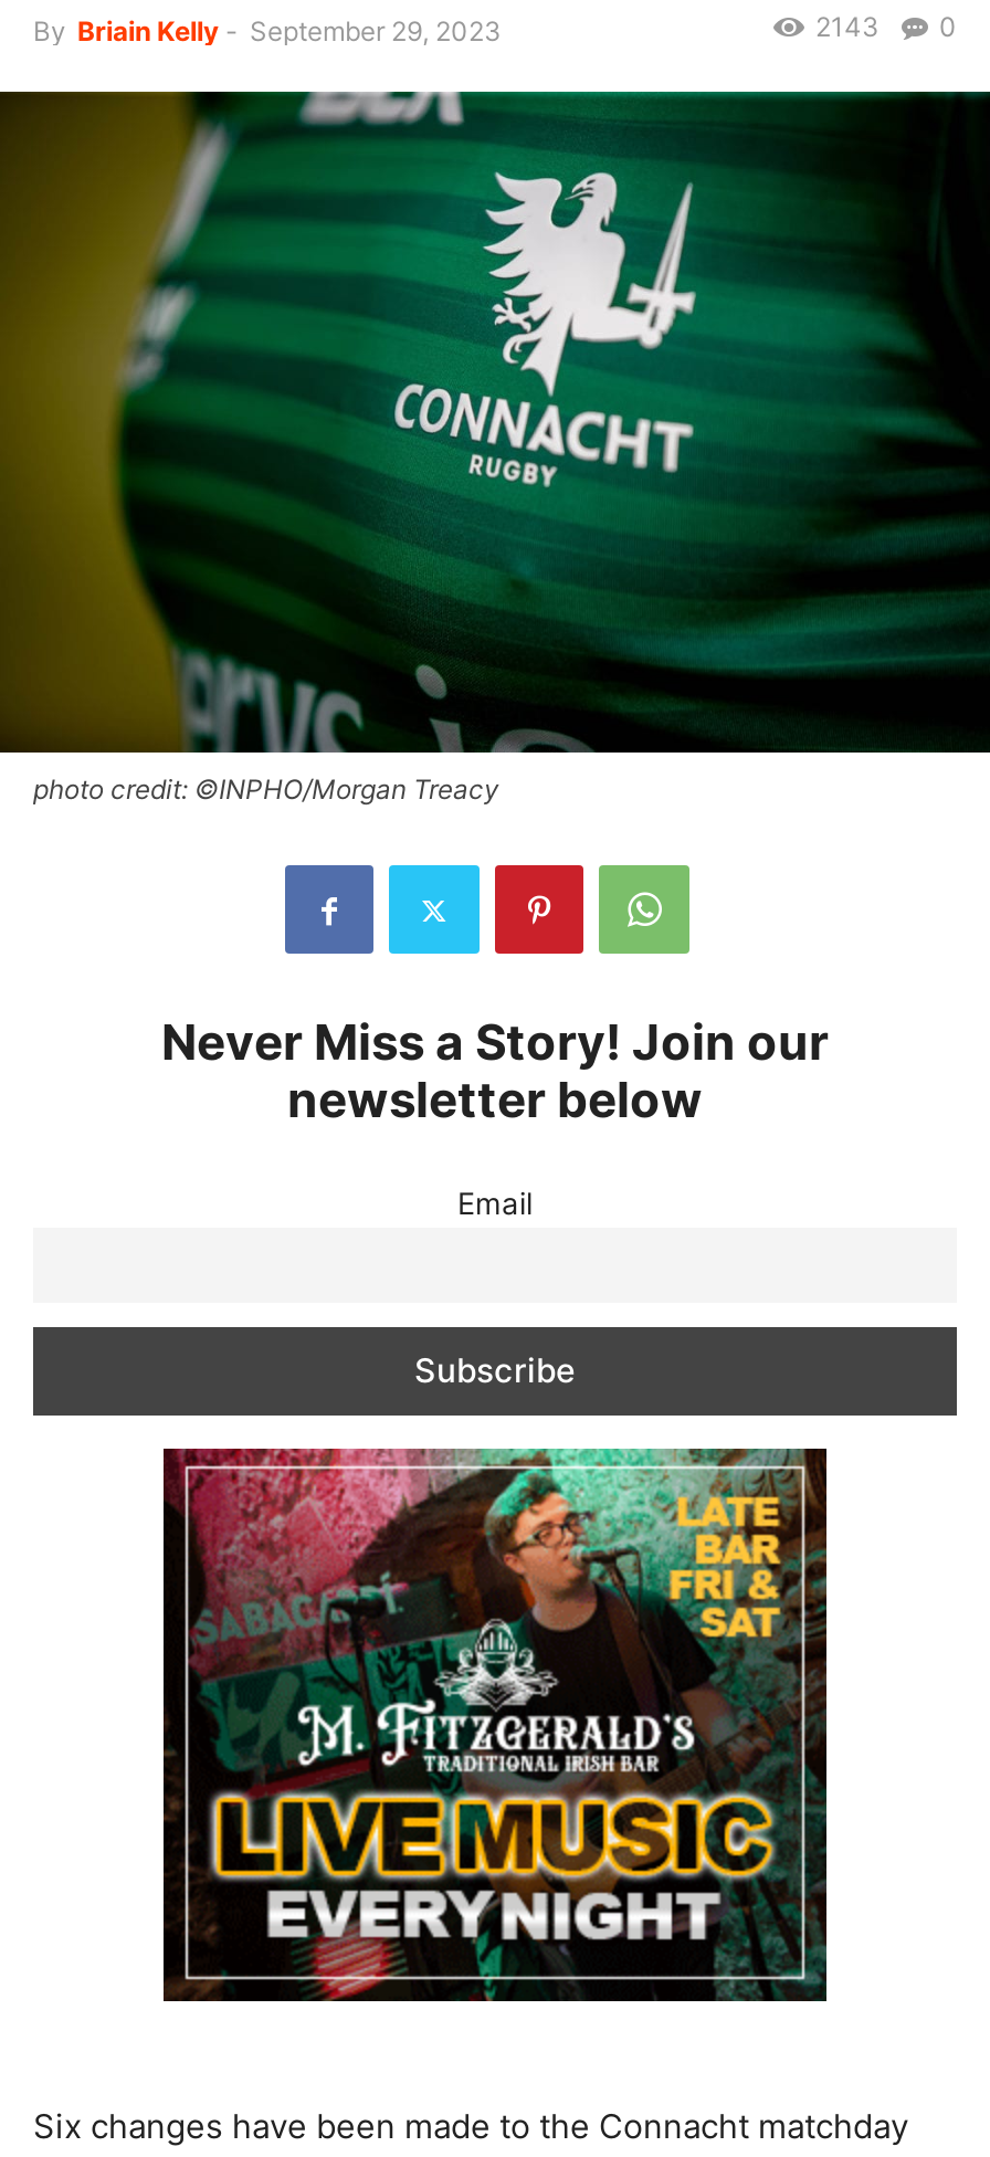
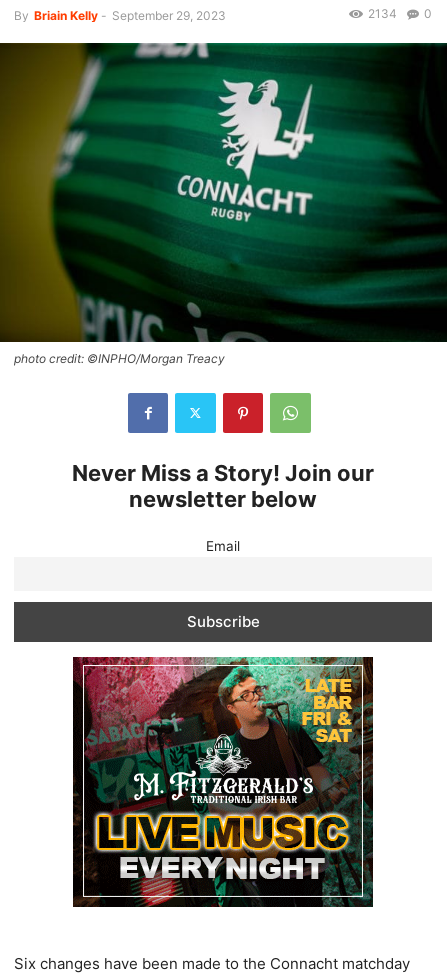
- 2143 0
+ 2134 0
